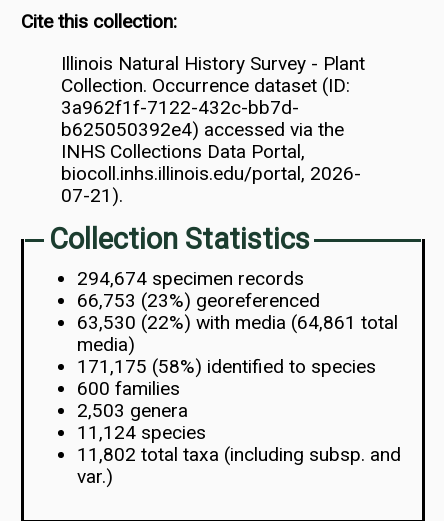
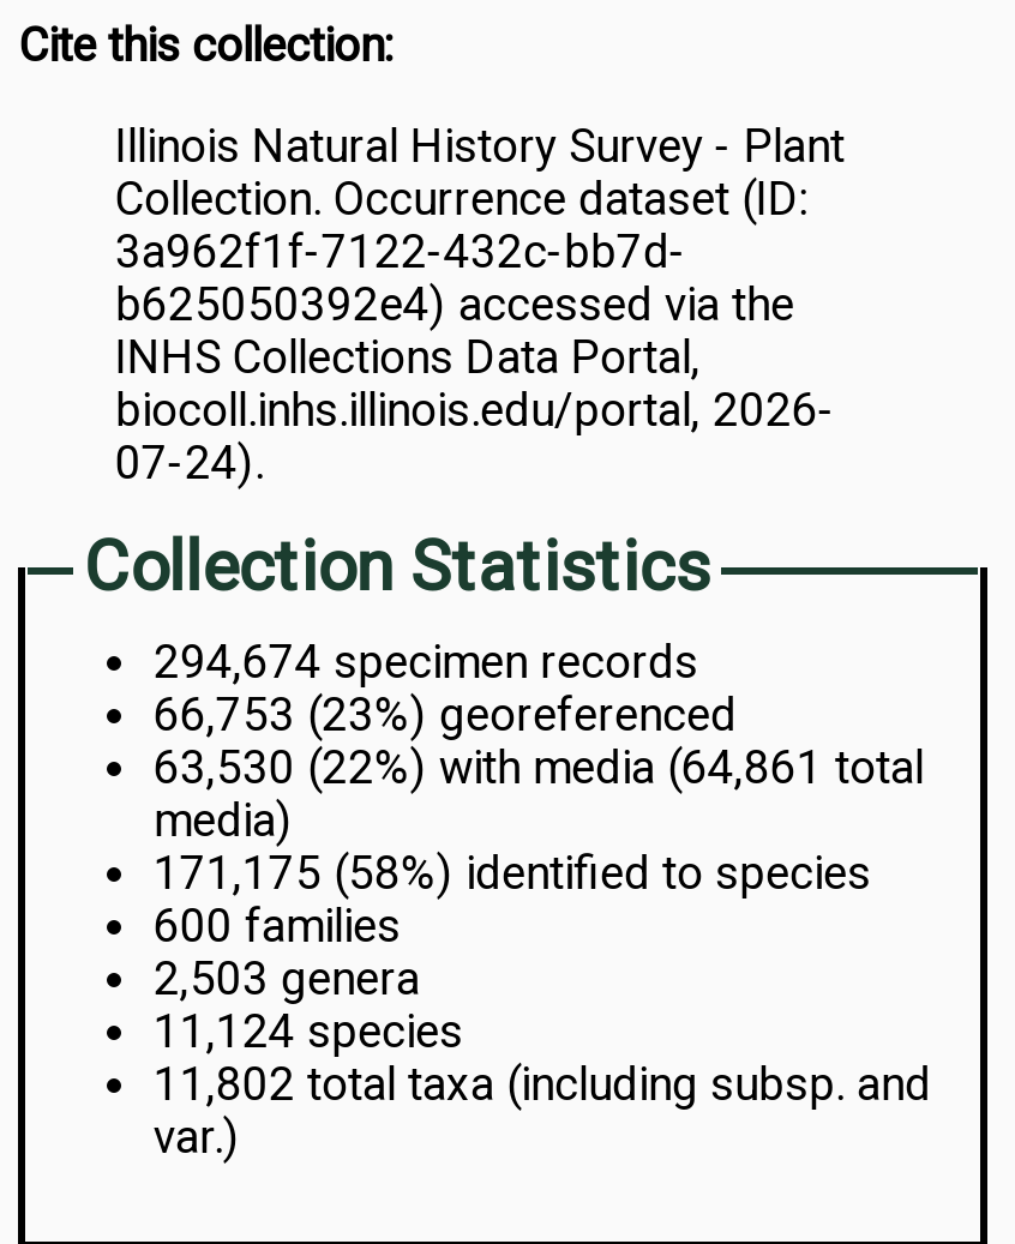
- 07-21).
+ 07-24).
